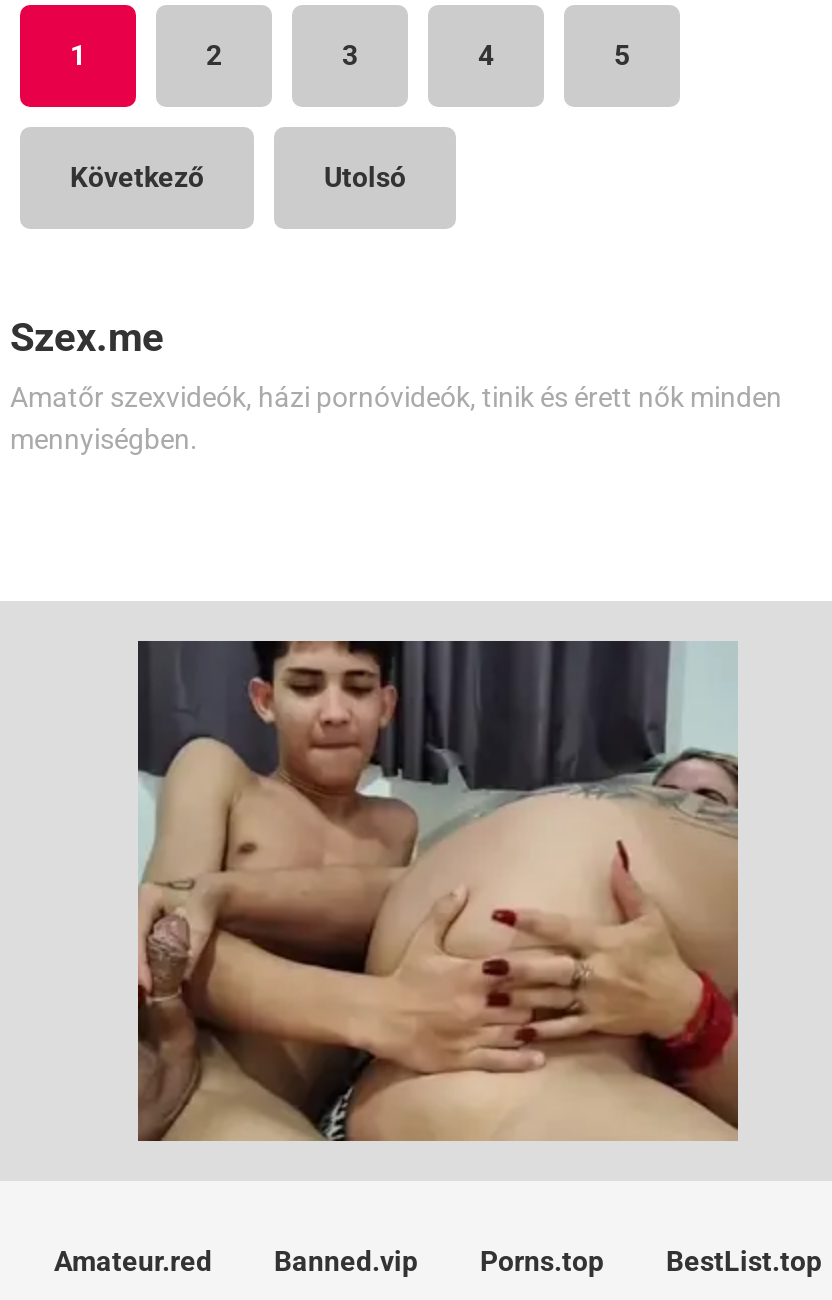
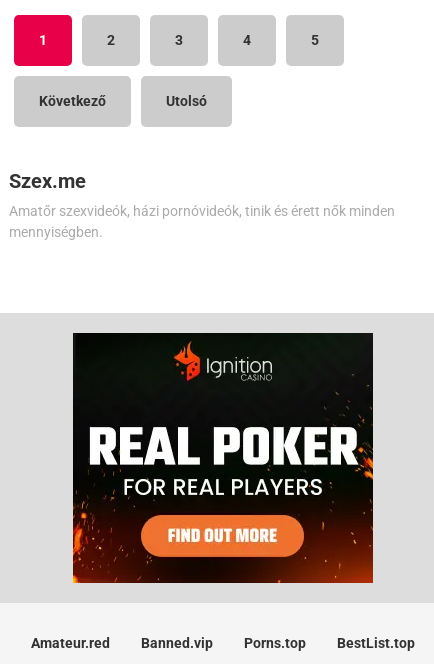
- [image]
+ [image]
